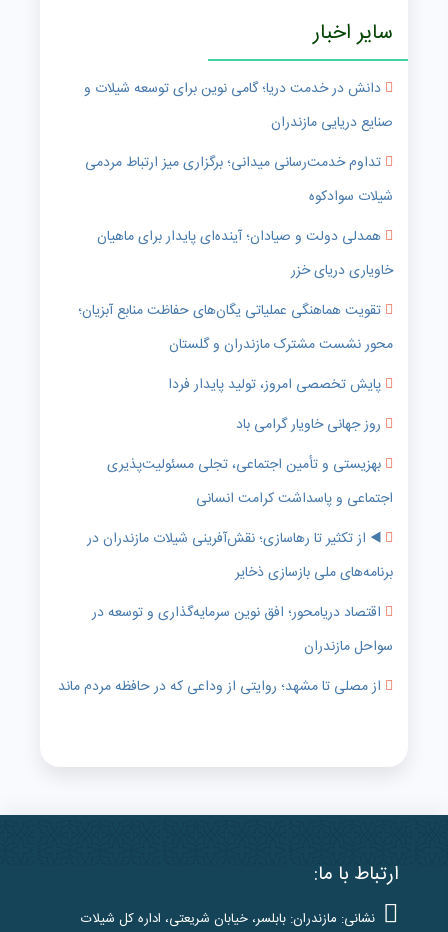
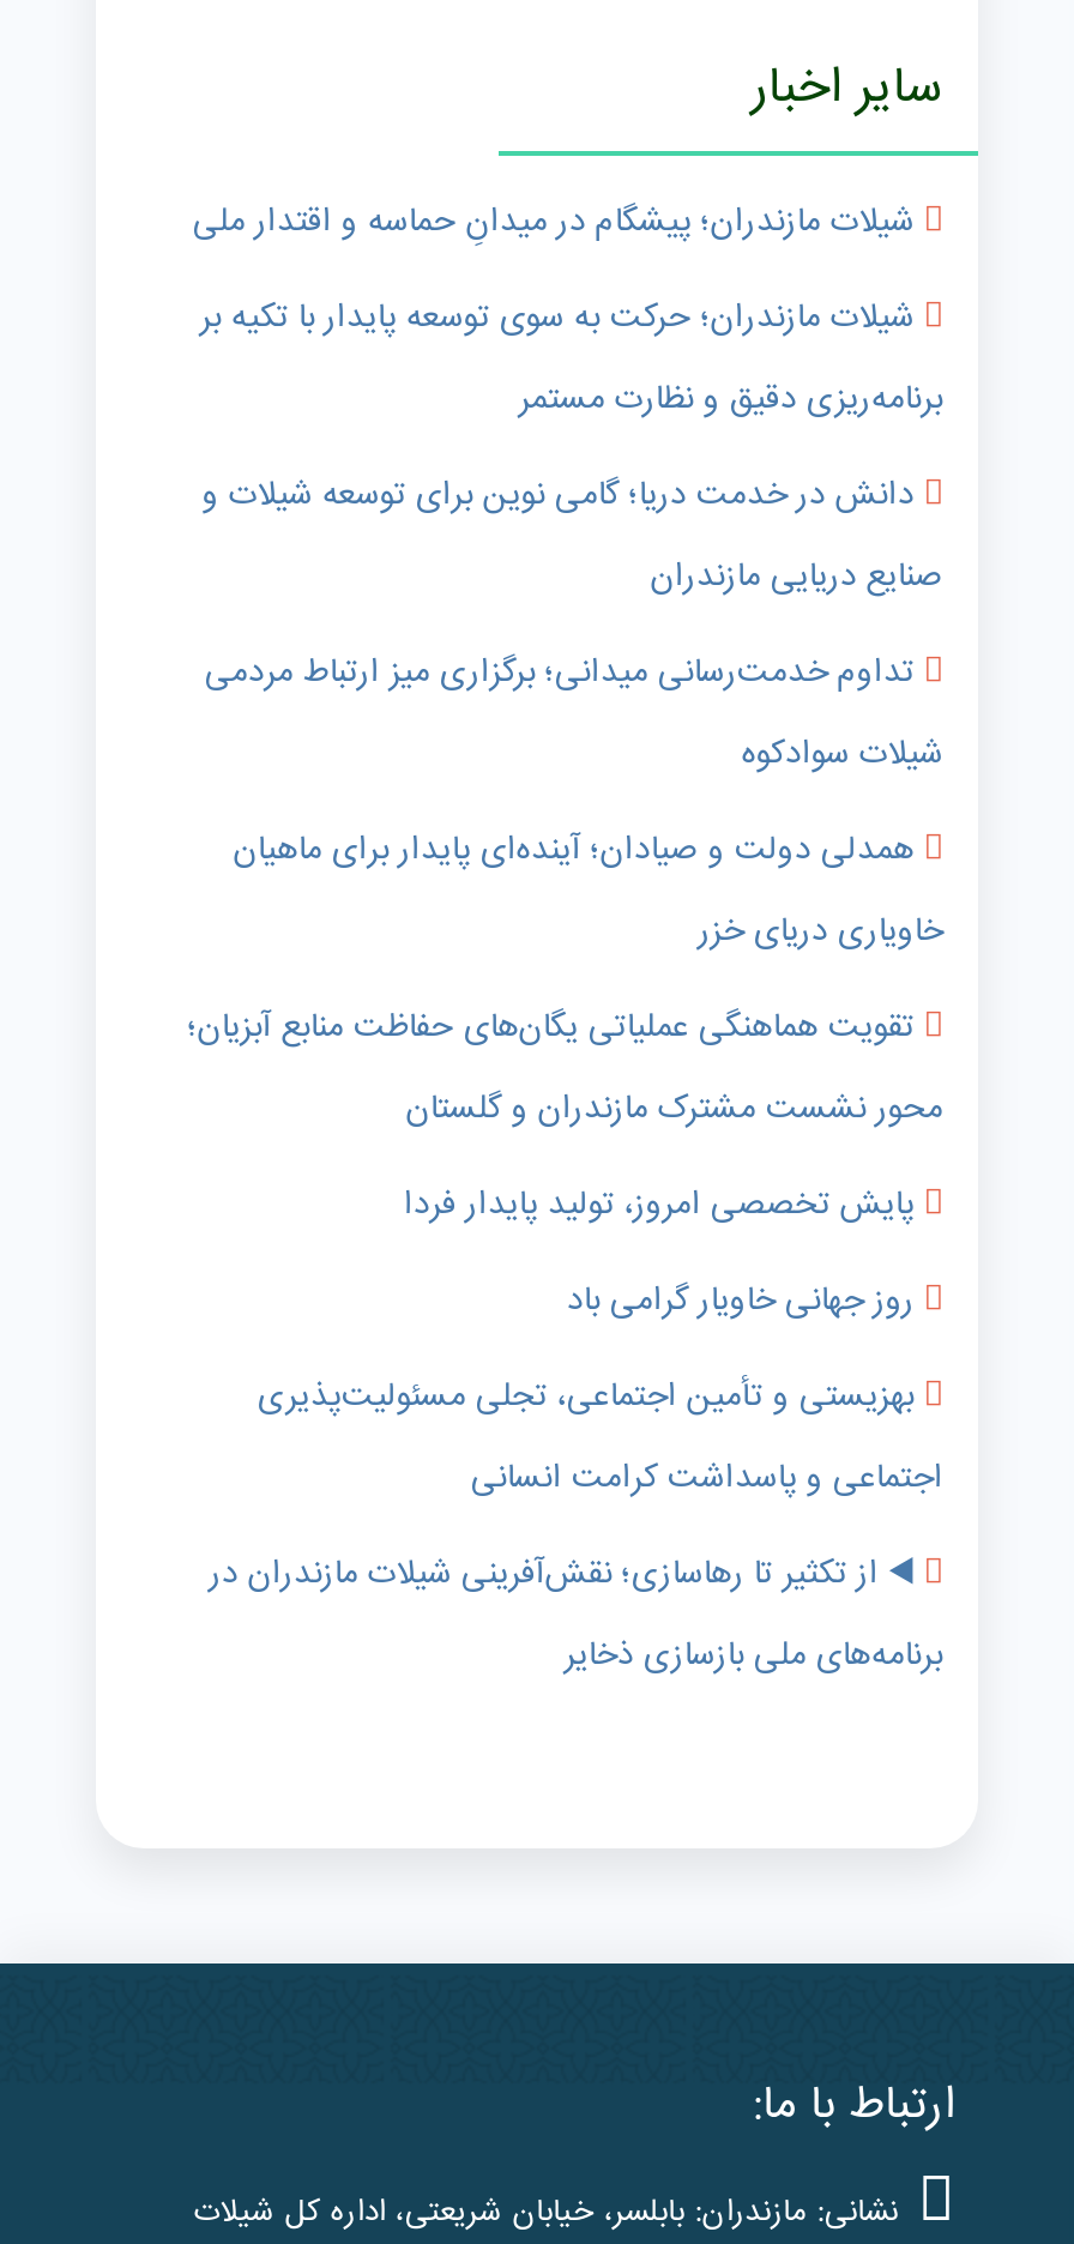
+ شیلات مازندران؛ پیشگام در میدانِ حماسه و اقتدار ملی
+ شیلات مازندران؛ حرکت به سوی توسعه پایدار با تکیه بر
+ برنامه‌ریزی دقیق و نظارت مستمر

moved down: دانش در خدمت دریا؛ گامی نوین برای توسعه شیلات و | صنایع دریایی مازندران | تداوم خدمت‌رسانی میدانی؛ برگزاری میز ارتباط مردمی | ... | اجتماعی و پاسداشت کرامت انسانی | برنامه‌های ملی بازسازی ذخایر

- اقتصاد دریا‌محور؛ افق نوین سرمایه‌گذاری و توسعه در
- سواحل مازندران
- از مصلی تا مشهد؛ روایتی از وداعی که در حافظه مردم ماند
